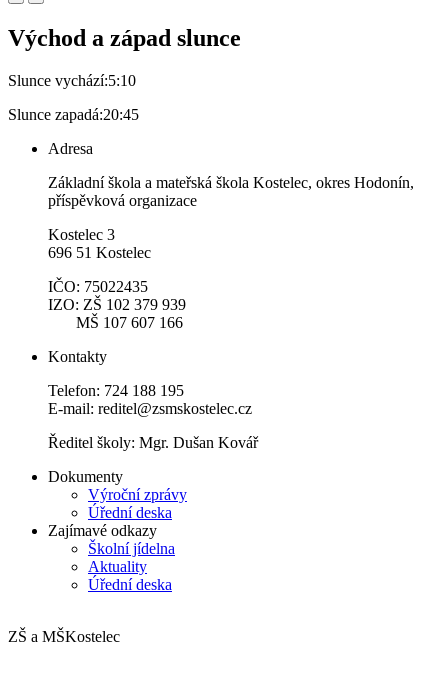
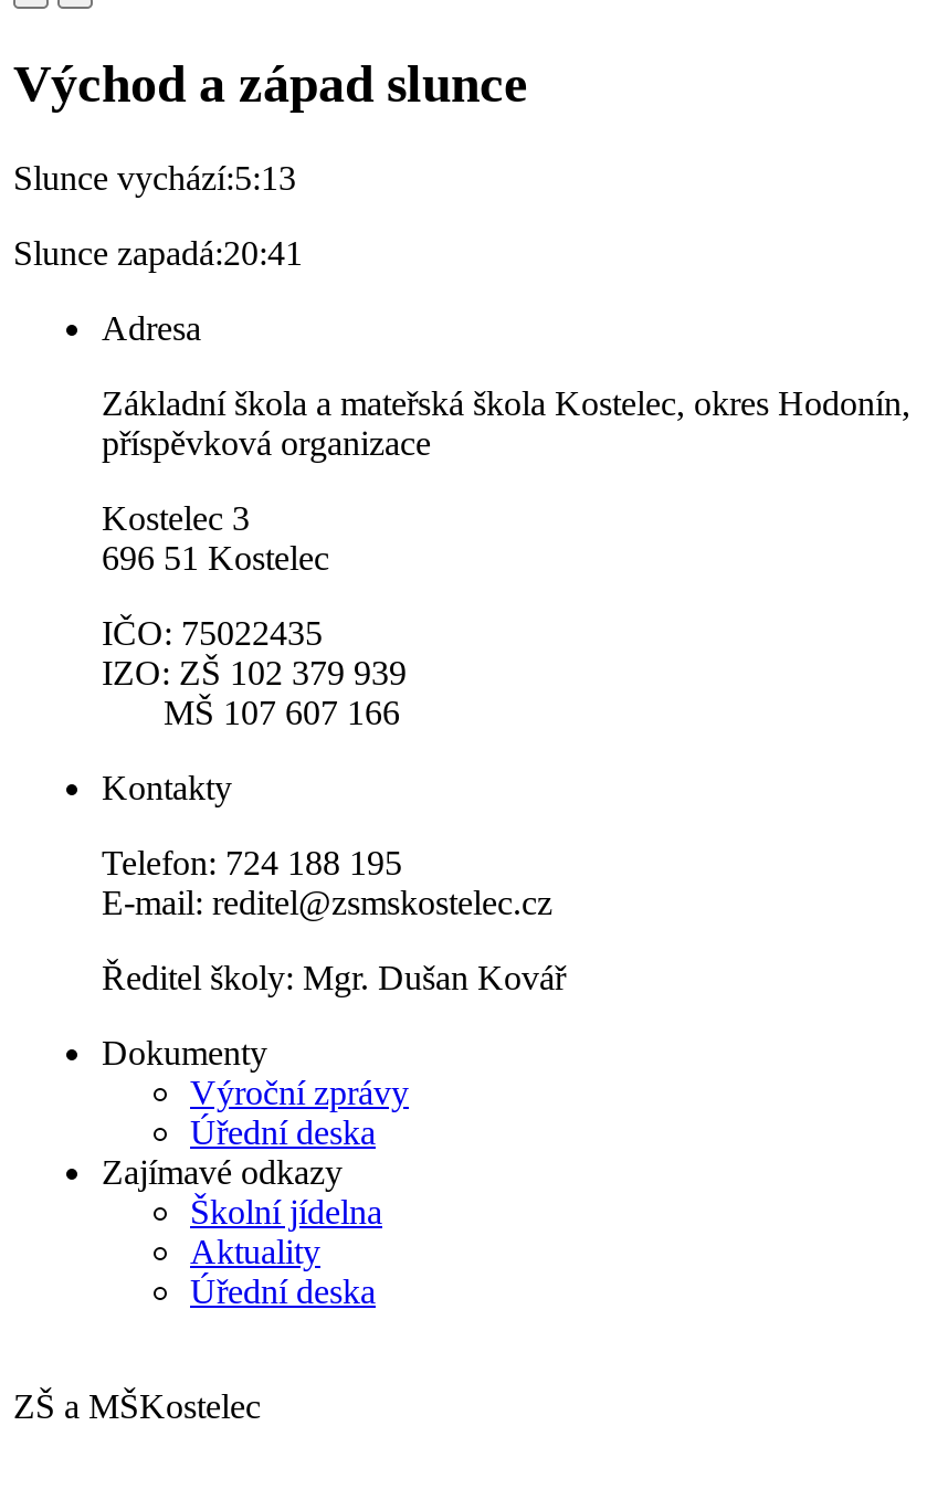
- Slunce vychází:5:10
+ Slunce vychází:5:13

- Slunce zapadá:20:45
+ Slunce zapadá:20:41
